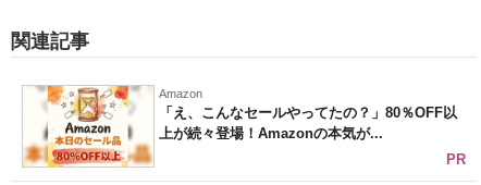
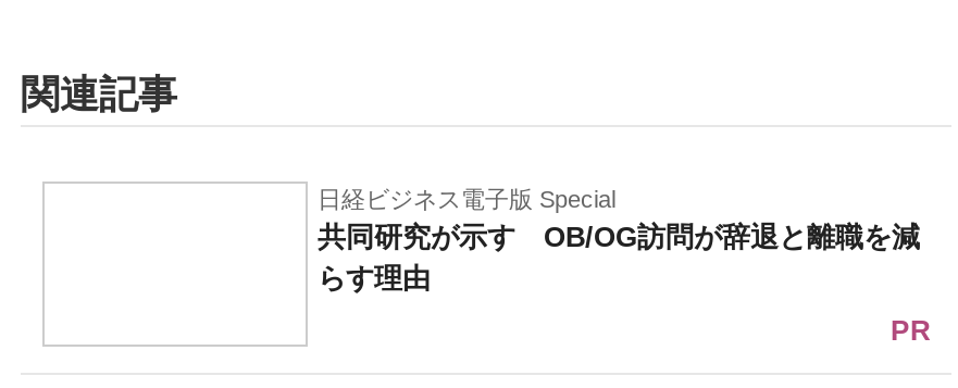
- [image]

- Amazon
- 「え、こんなセールやってたの？」80％OFF以
- 上が続々登場！Amazonの本気が...
+ 日経ビジネス電子版 Special
+ 共同研究が示す OB/OG訪問が辞退と離職を減
+ らす理由
